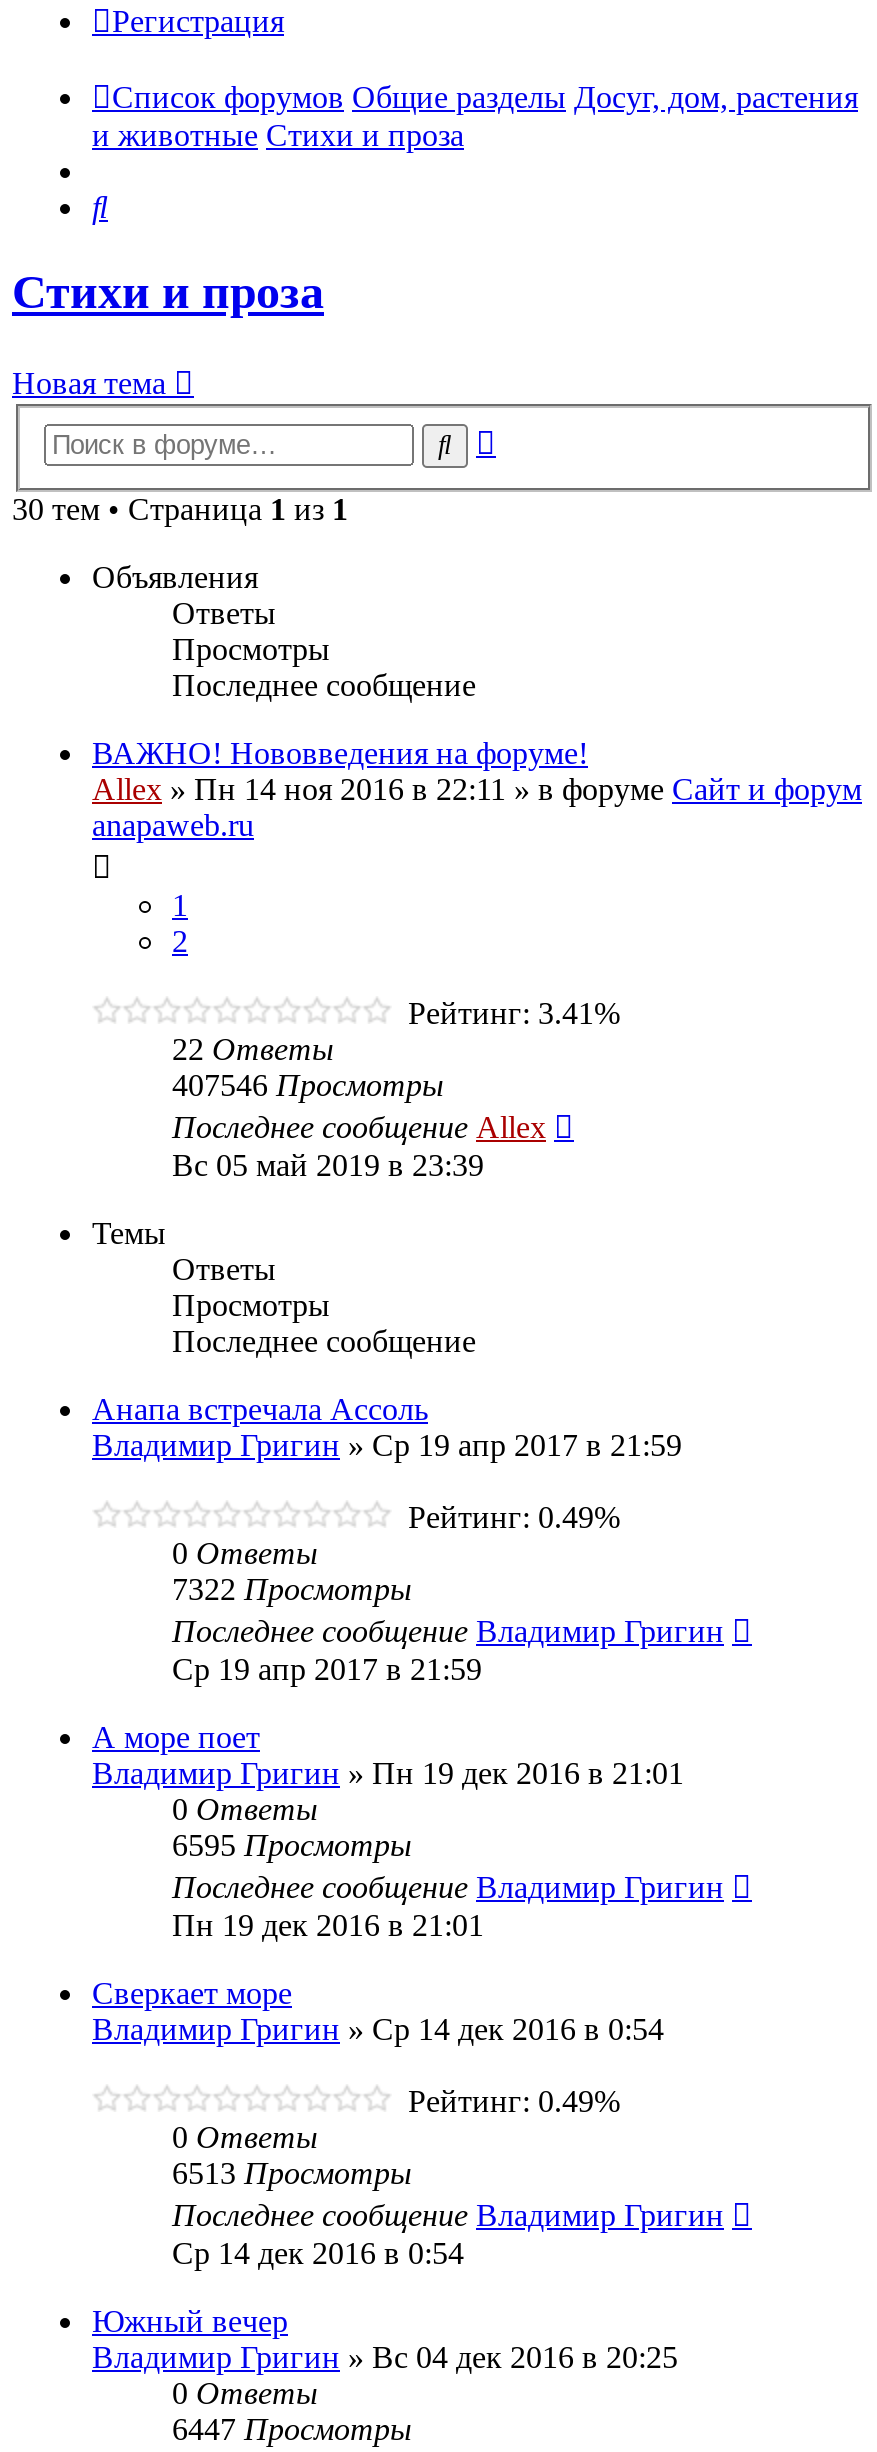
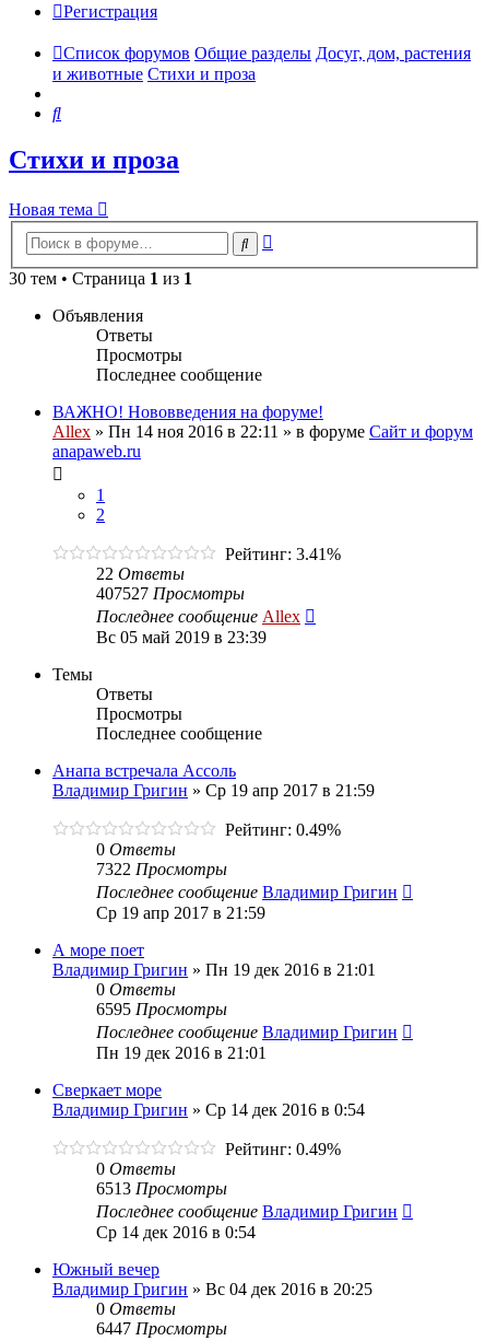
- 407546 Просмотры
+ 407527 Просмотры
